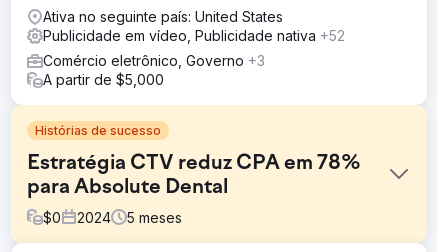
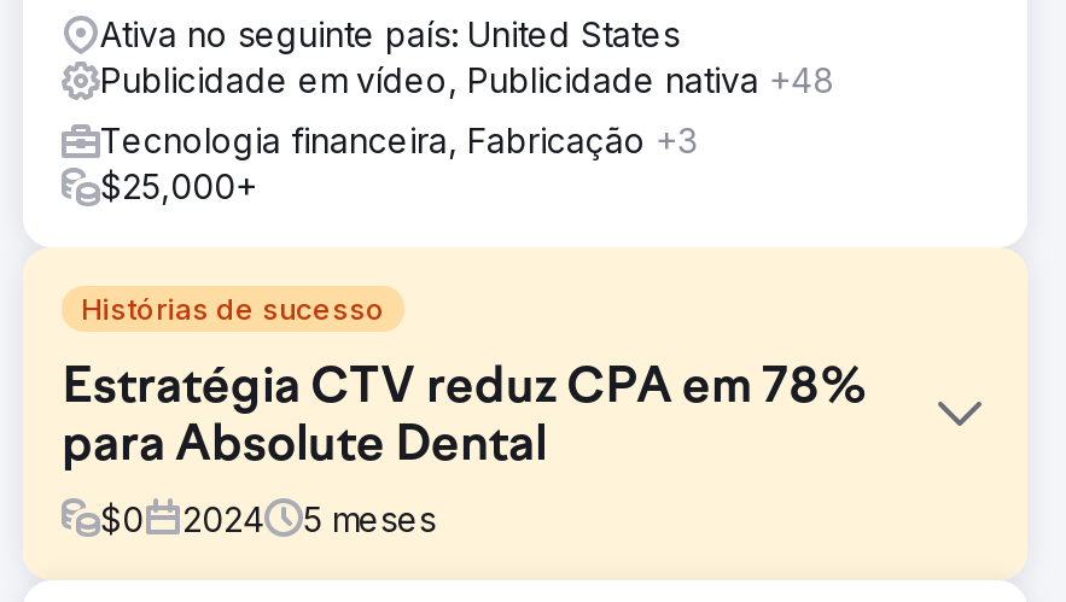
- Publicidade em vídeo, Publicidade nativa +52
+ Publicidade em vídeo, Publicidade nativa +48

- Comércio eletrônico, Governo +3
- A partir de $5,000
+ Tecnologia financeira, Fabricação +3
+ $25,000+
